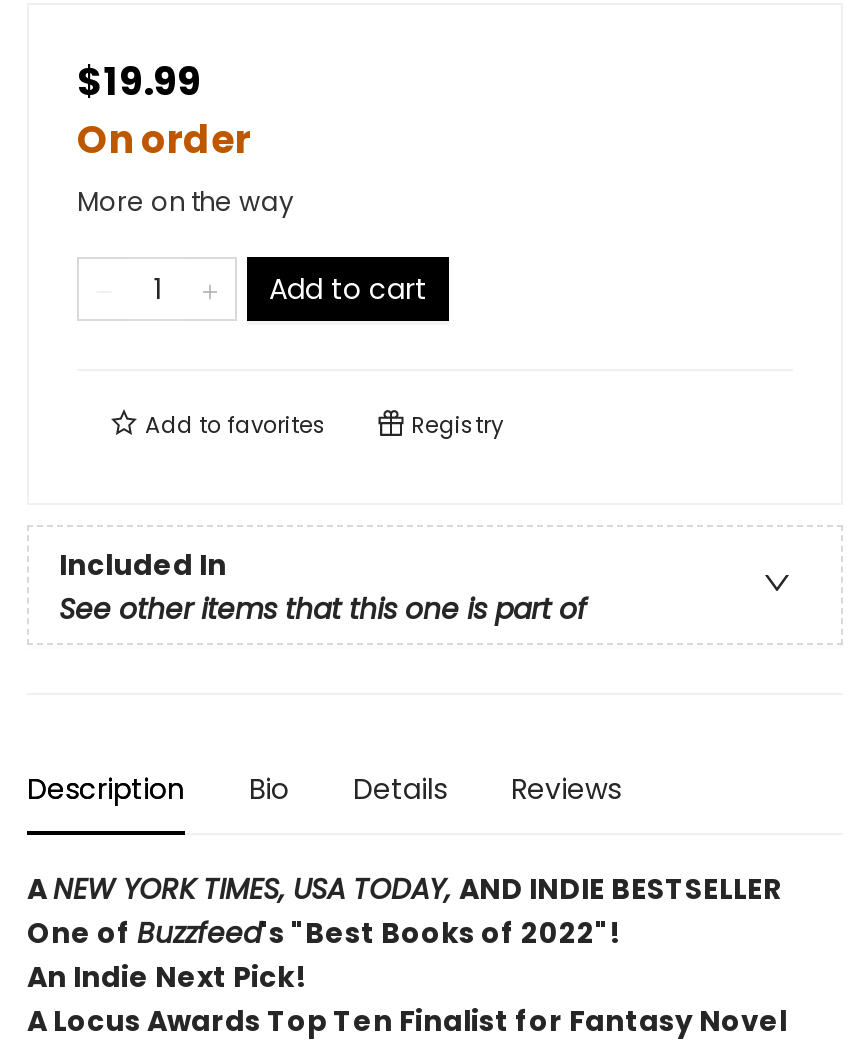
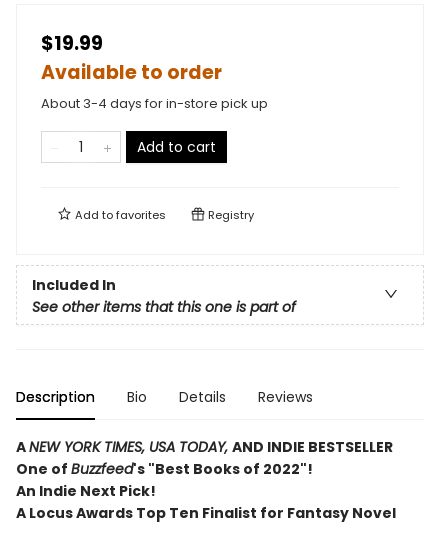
- On order
- More on the way
+ Available to order
+ About 3-4 days for in-store pick up
